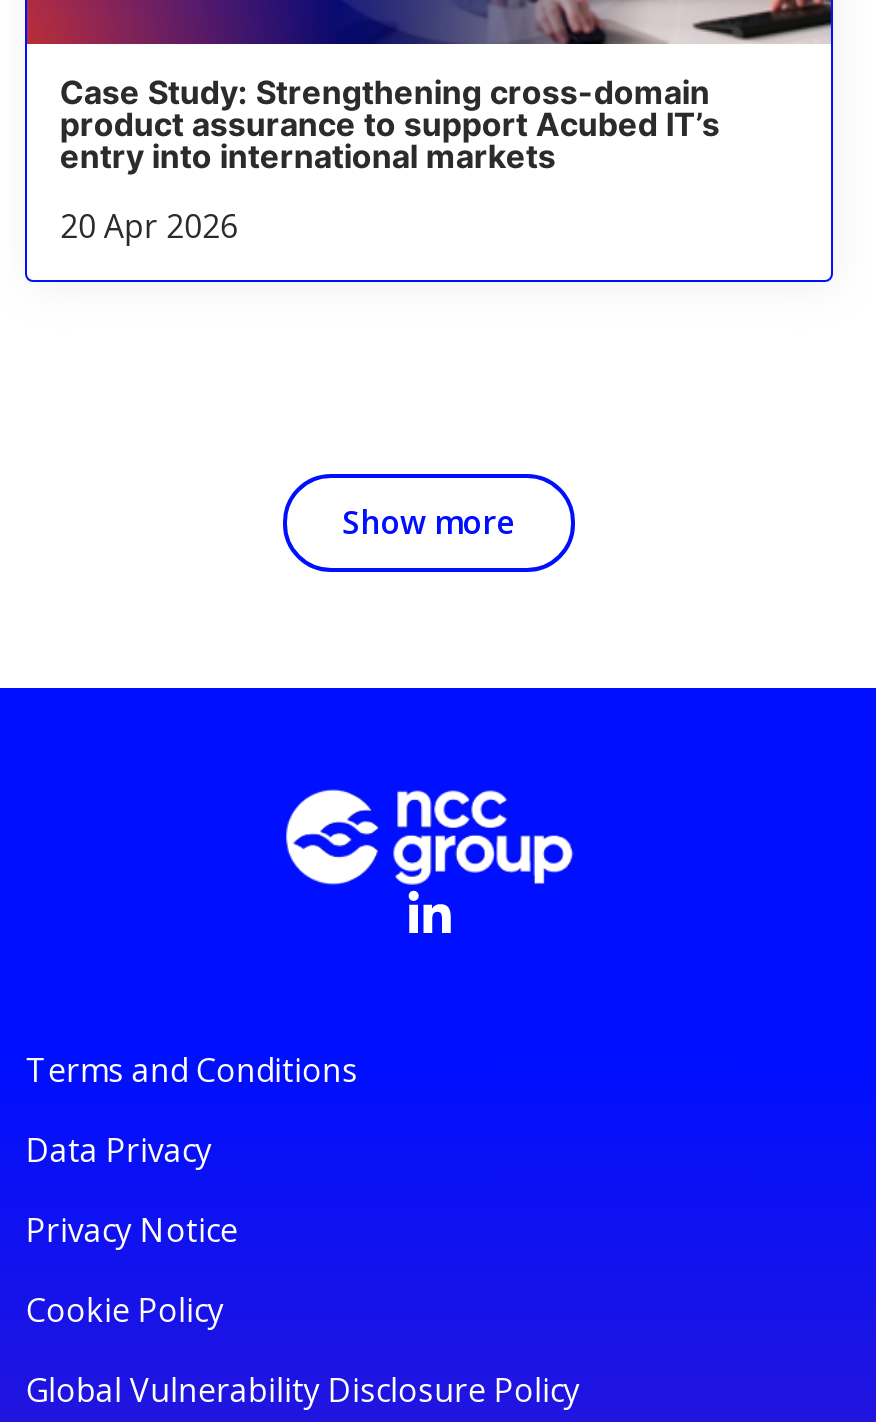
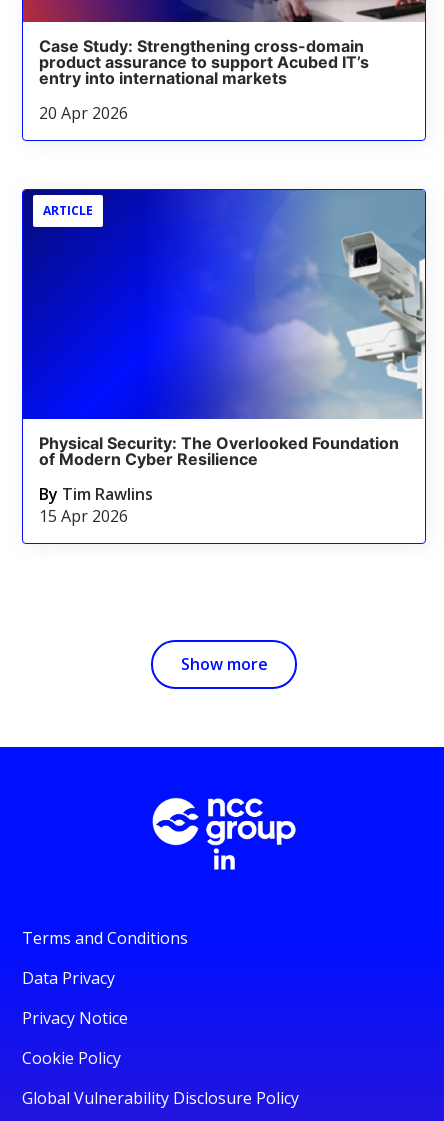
+ [image]
+ ARTICLE

+ Physical Security: The Overlooked Foundation
+ of Modern Cyber Resilience
+ By Tim Rawlins
+ 15 Apr 2026
